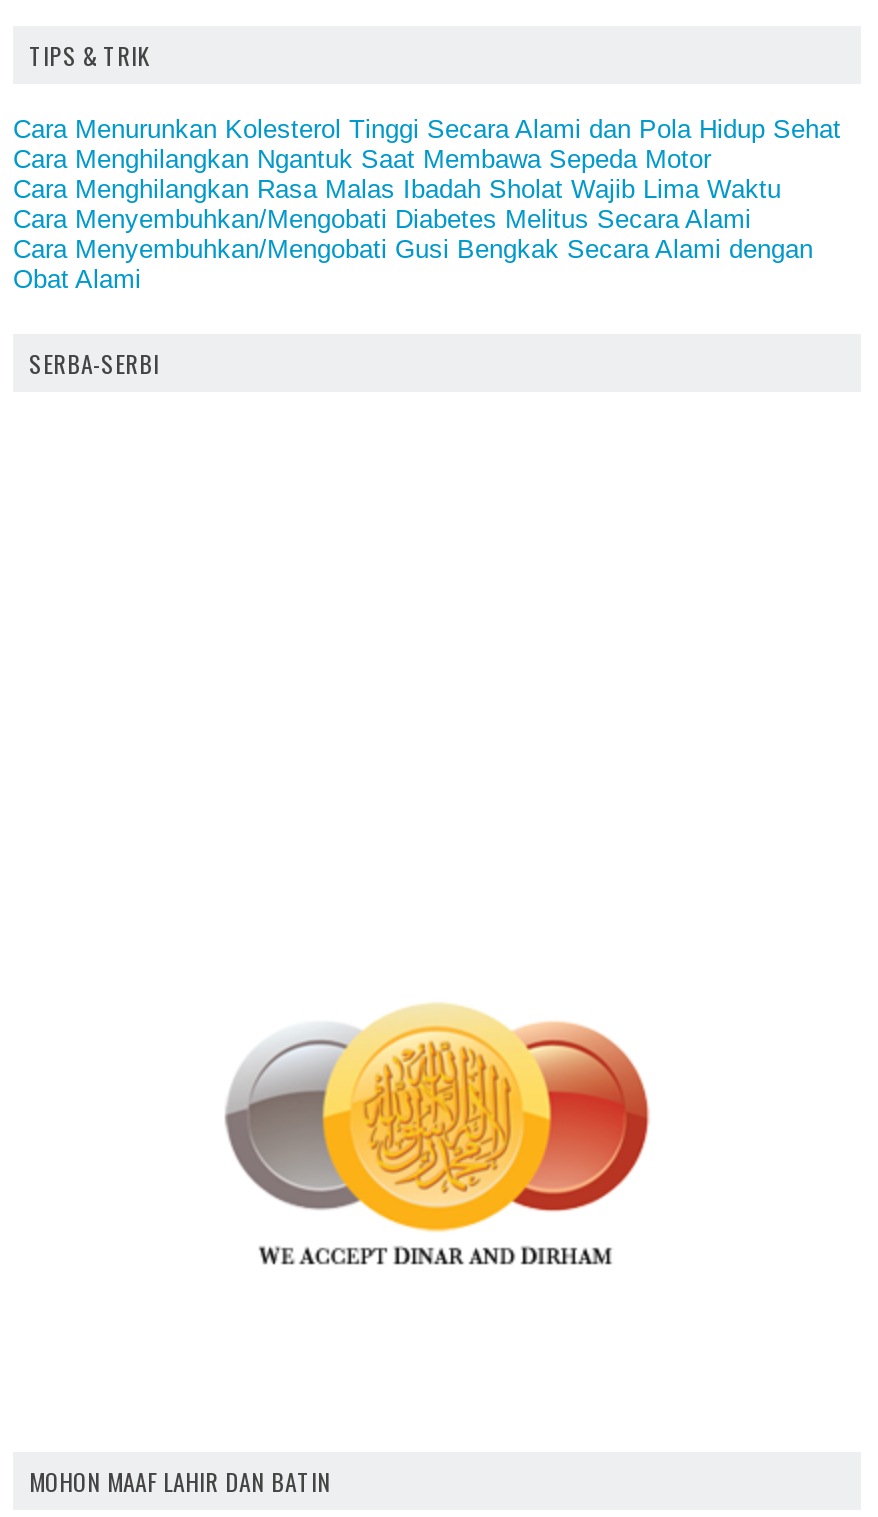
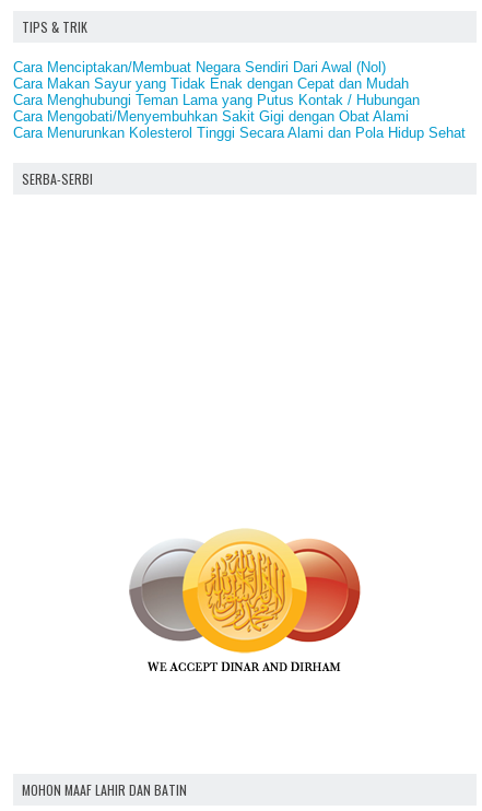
+ Cara Menciptakan/Membuat Negara Sendiri Dari Awal (Nol)
+ Cara Makan Sayur yang Tidak Enak dengan Cepat dan Mudah
+ Cara Menghubungi Teman Lama yang Putus Kontak / Hubungan
+ Cara Mengobati/Menyembuhkan Sakit Gigi dengan Obat Alami

moved down: Cara Menurunkan Kolesterol Tinggi Secara Alami dan Pola Hidup Sehat

- Cara Menghilangkan Ngantuk Saat Membawa Sepeda Motor
- Cara Menghilangkan Rasa Malas Ibadah Sholat Wajib Lima Waktu
- Cara Menyembuhkan/Mengobati Diabetes Melitus Secara Alami
- Cara Menyembuhkan/Mengobati Gusi Bengkak Secara Alami dengan
- Obat Alami
